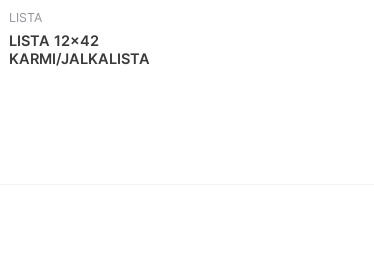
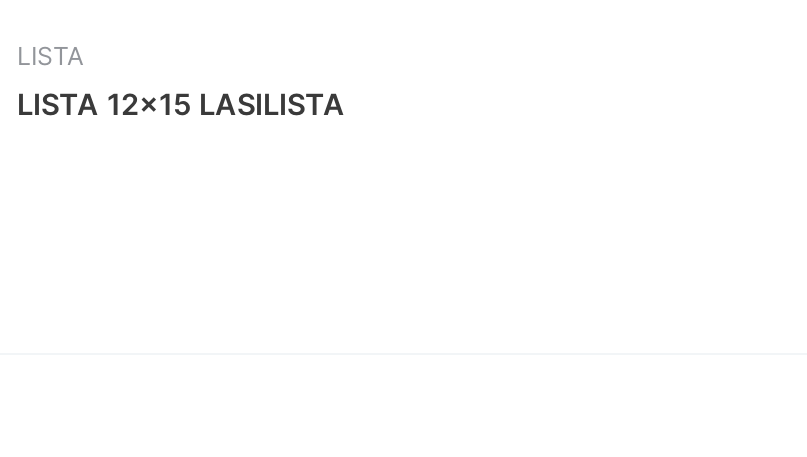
- LISTA 12×42
- KARMI/JALKALISTA
+ LISTA 12×15 LASILISTA
